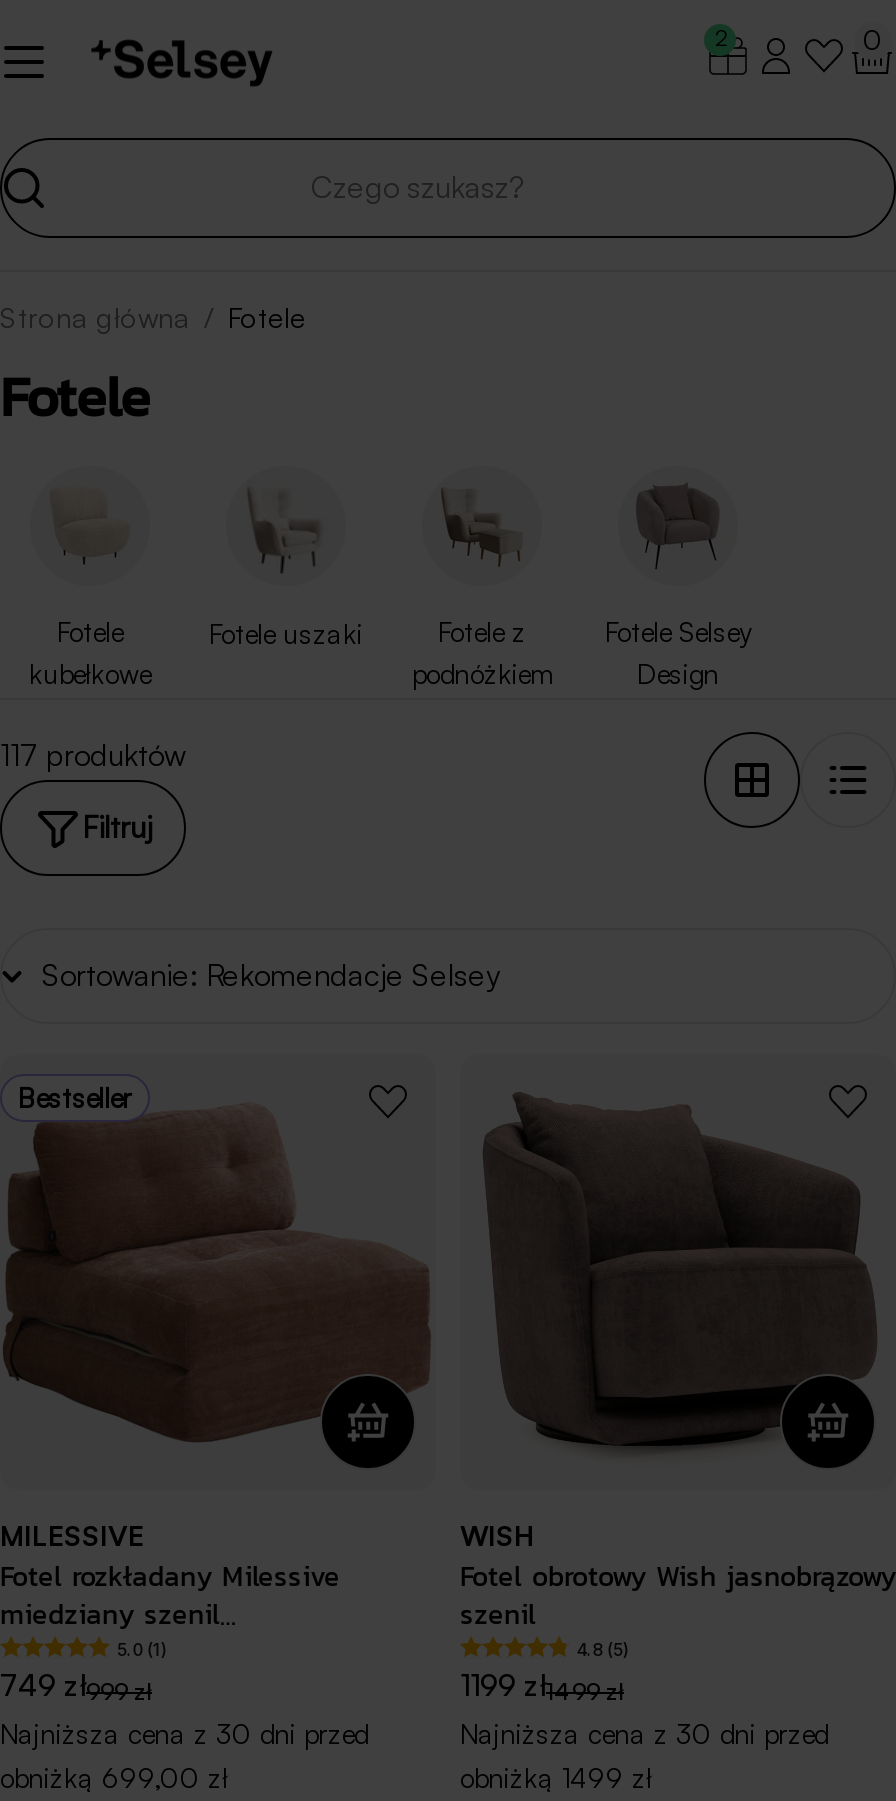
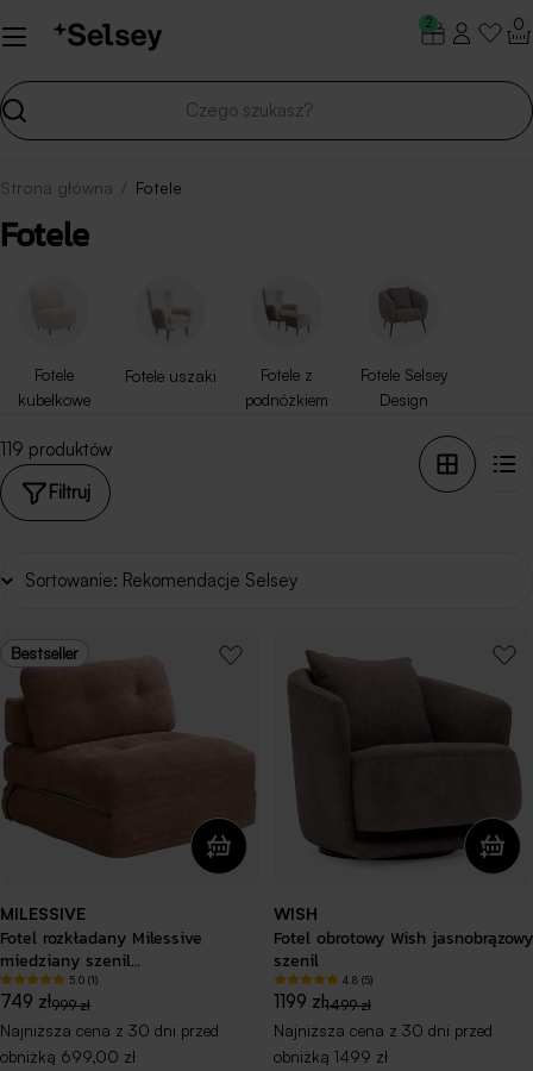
- 117 produktów
+ 119 produktów
